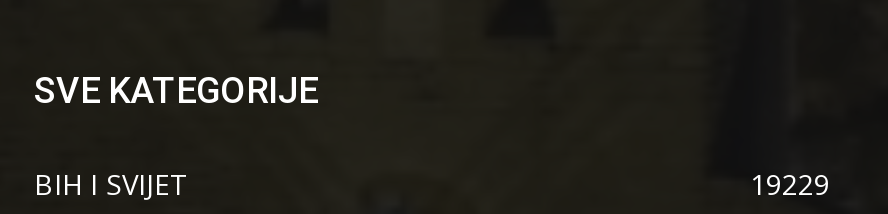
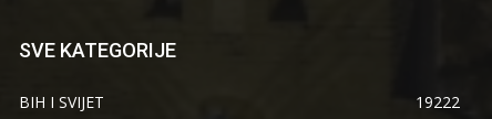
- 19229
+ 19222
